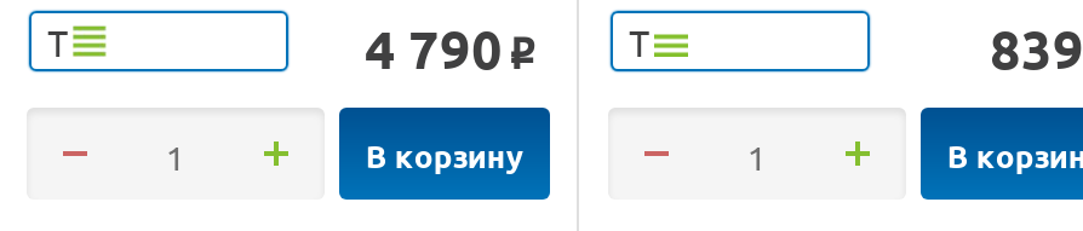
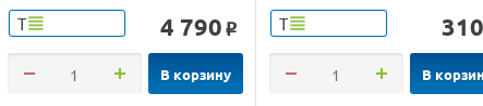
- 839
+ 310
